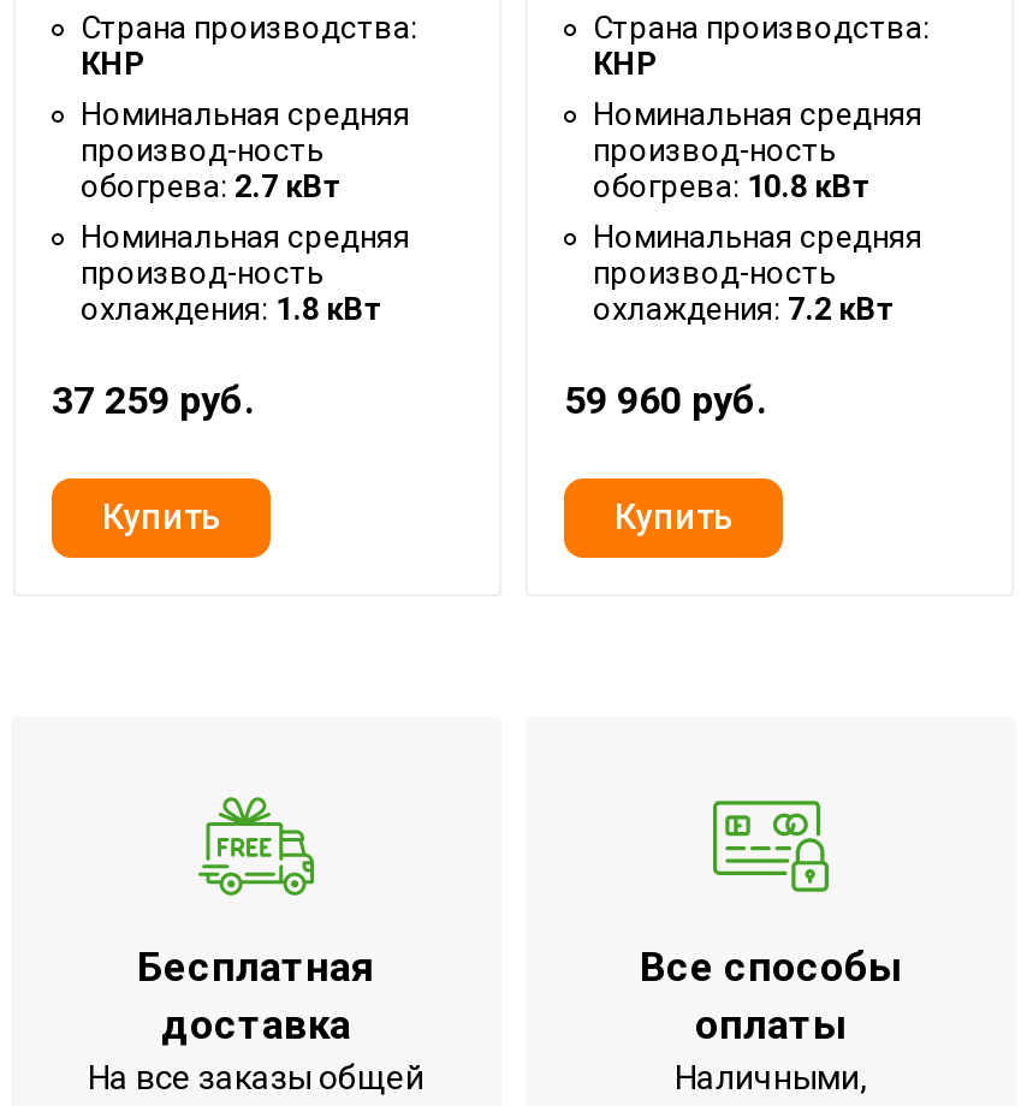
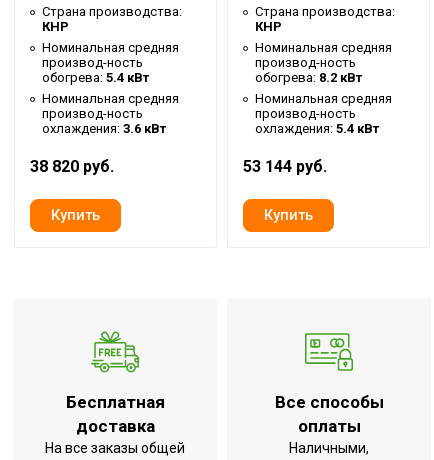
- обогрева: 2.7 кВт
+ обогрева: 5.4 кВт

- обогрева: 10.8 кВт
+ обогрева: 8.2 кВт

- охлаждения: 1.8 кВт
+ охлаждения: 3.6 кВт

- охлаждения: 7.2 кВт
+ охлаждения: 5.4 кВт

- 37 259 руб.
+ 38 820 руб.

- 59 960 руб.
+ 53 144 руб.
